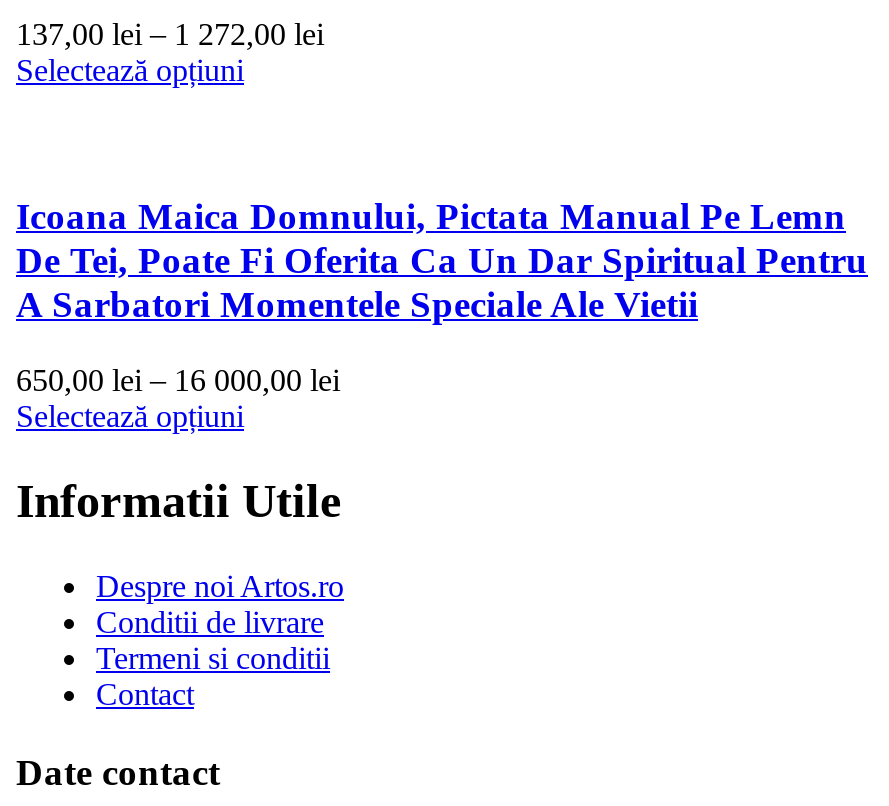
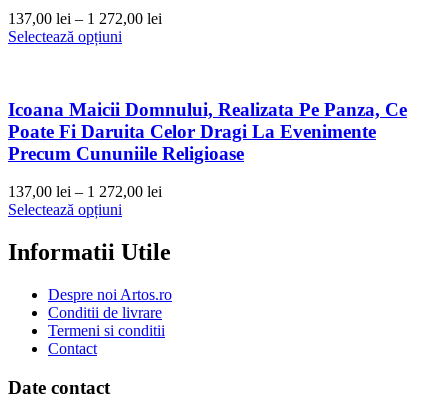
- Icoana Maica Domnului, Pictata Manual Pe Lemn
- De Tei, Poate Fi Oferita Ca Un Dar Spiritual Pentru
- A Sarbatori Momentele Speciale Ale Vietii
+ Icoana Maicii Domnului, Realizata Pe Panza, Ce
+ Poate Fi Daruita Celor Dragi La Evenimente
+ Precum Cununiile Religioase

- 650,00 lei – 16 000,00 lei
+ 137,00 lei – 1 272,00 lei
